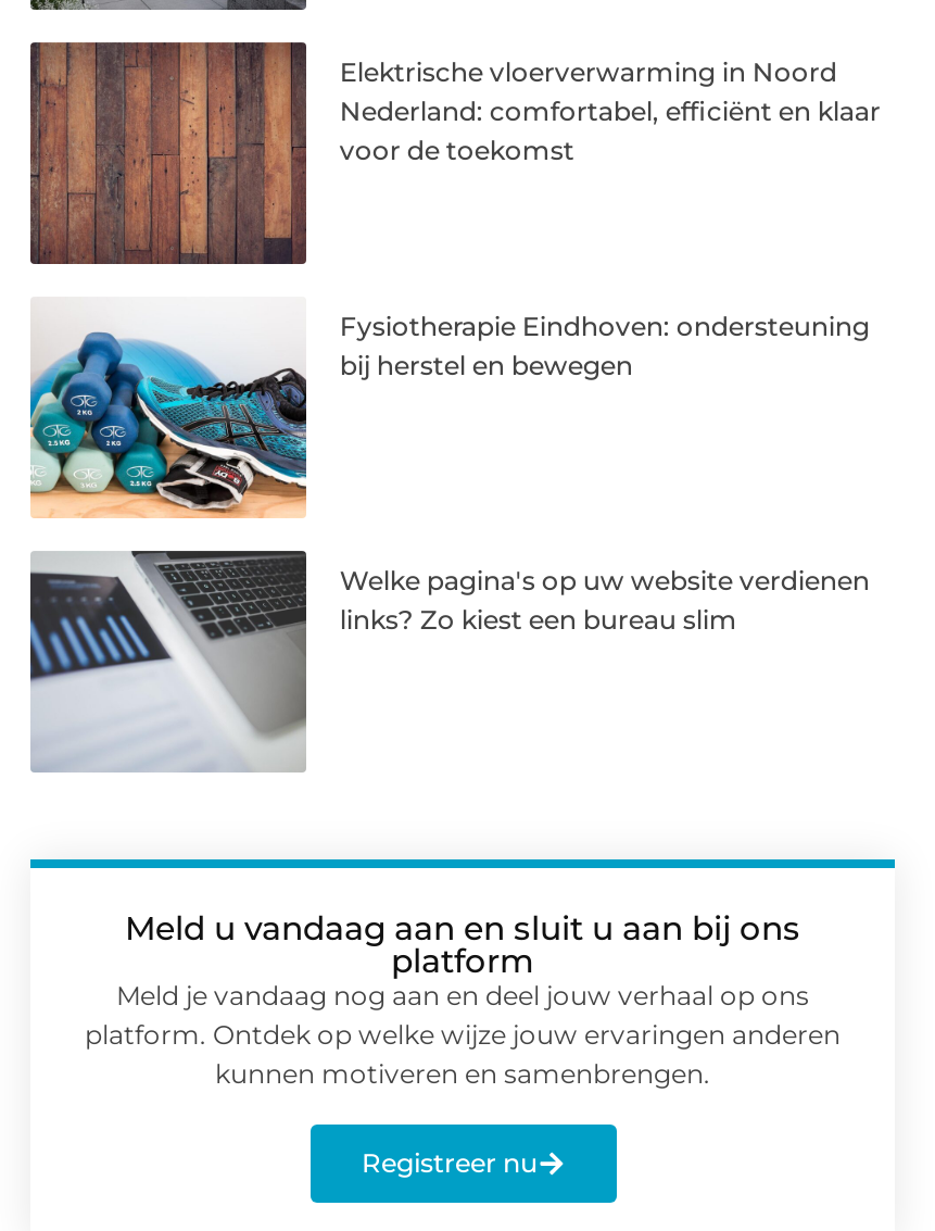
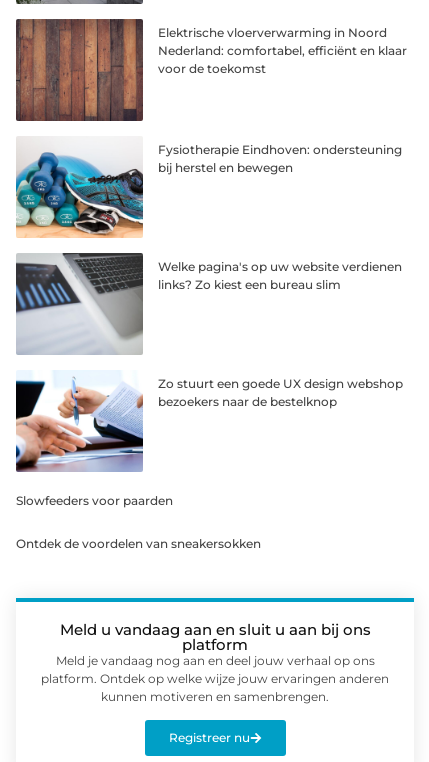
+ [image]
+ Zo stuurt een goede UX design webshop
+ bezoekers naar de bestelknop

+ Slowfeeders voor paarden
+ Ontdek de voordelen van sneakersokken
